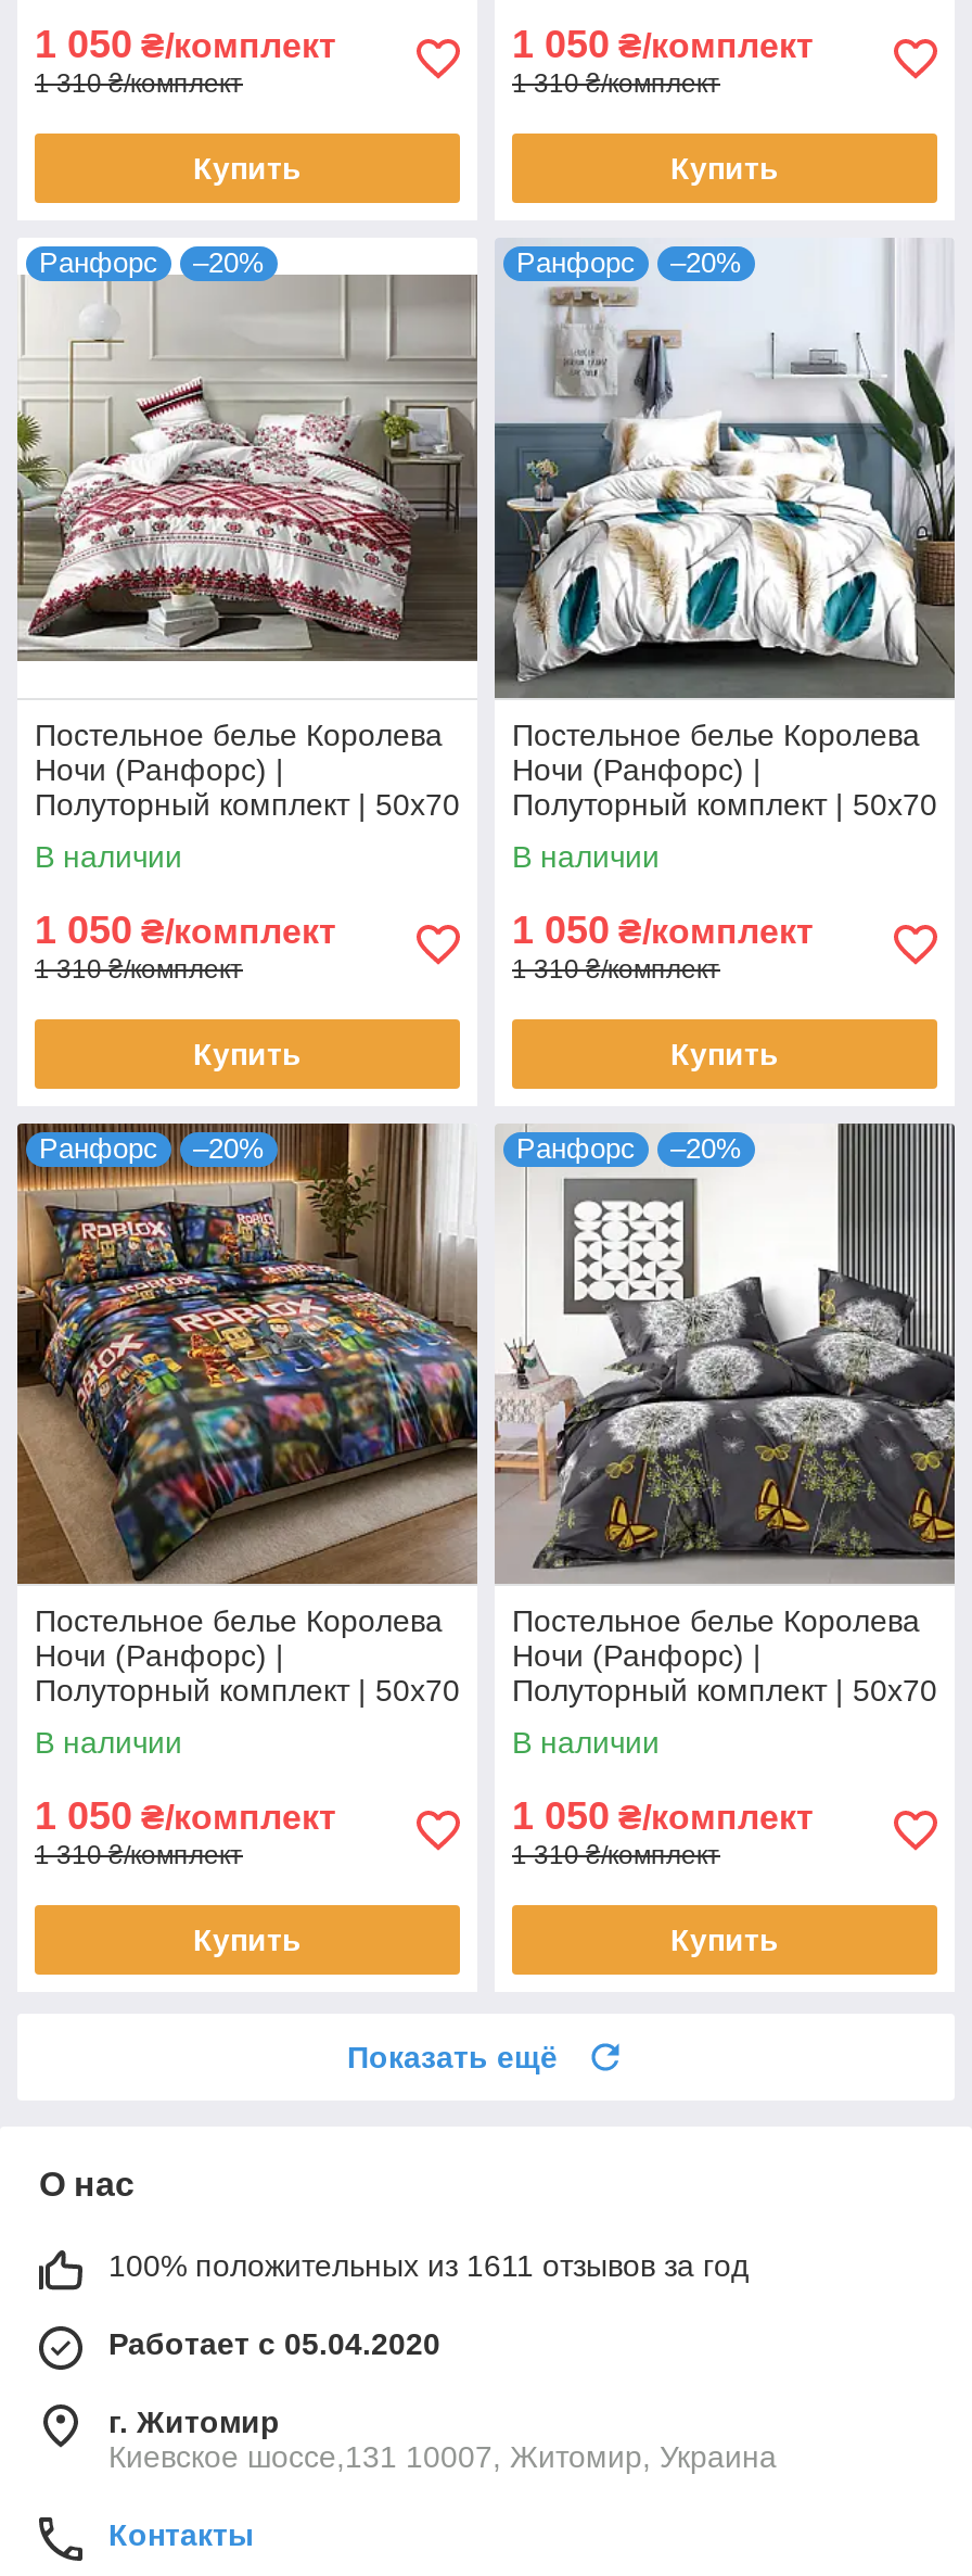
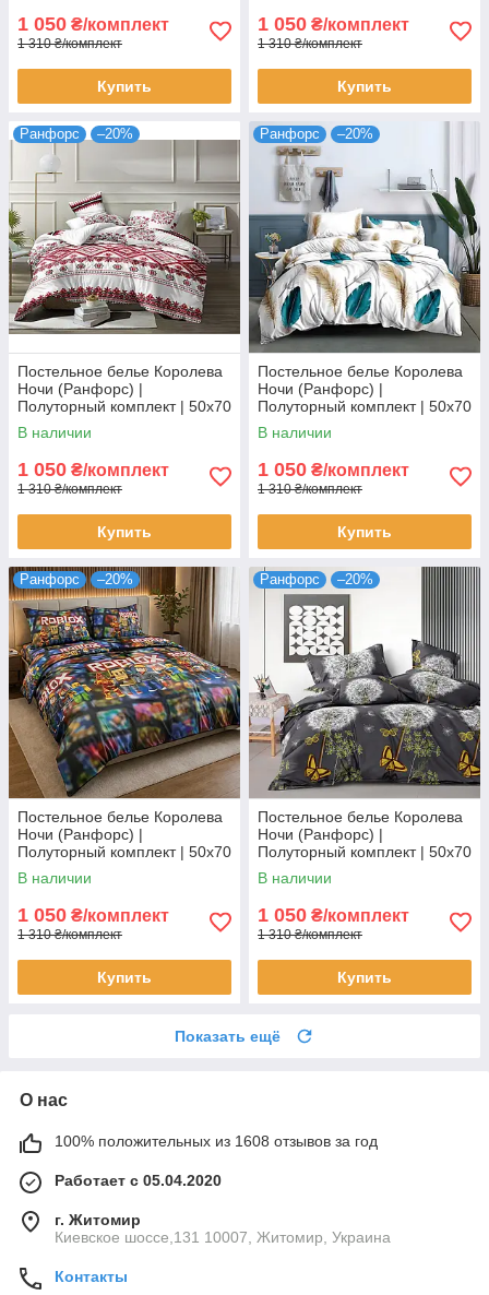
- 100% положительных из 1611 отзывов за год
+ 100% положительных из 1608 отзывов за год
